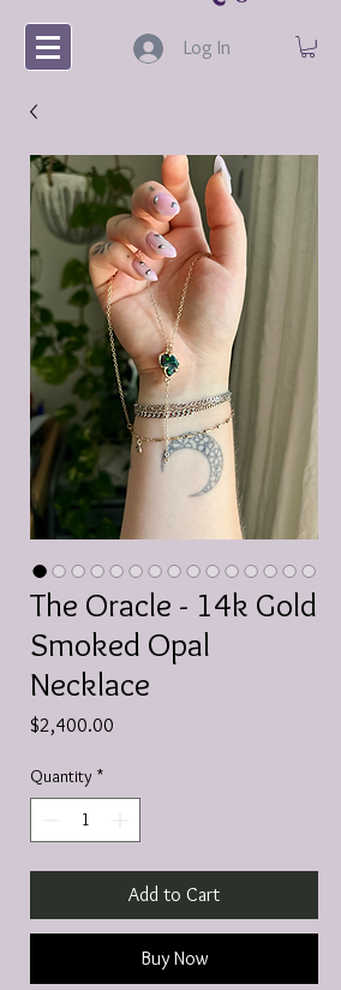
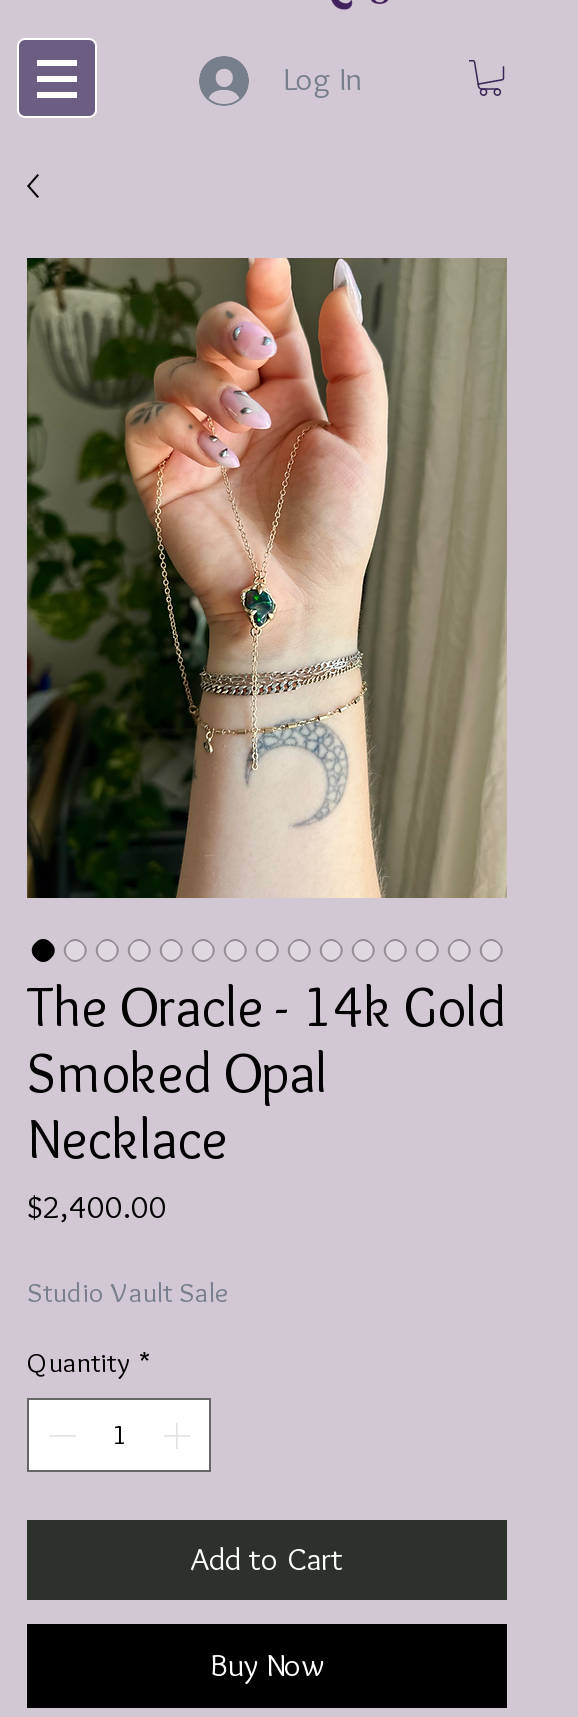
+ Studio Vault Sale
